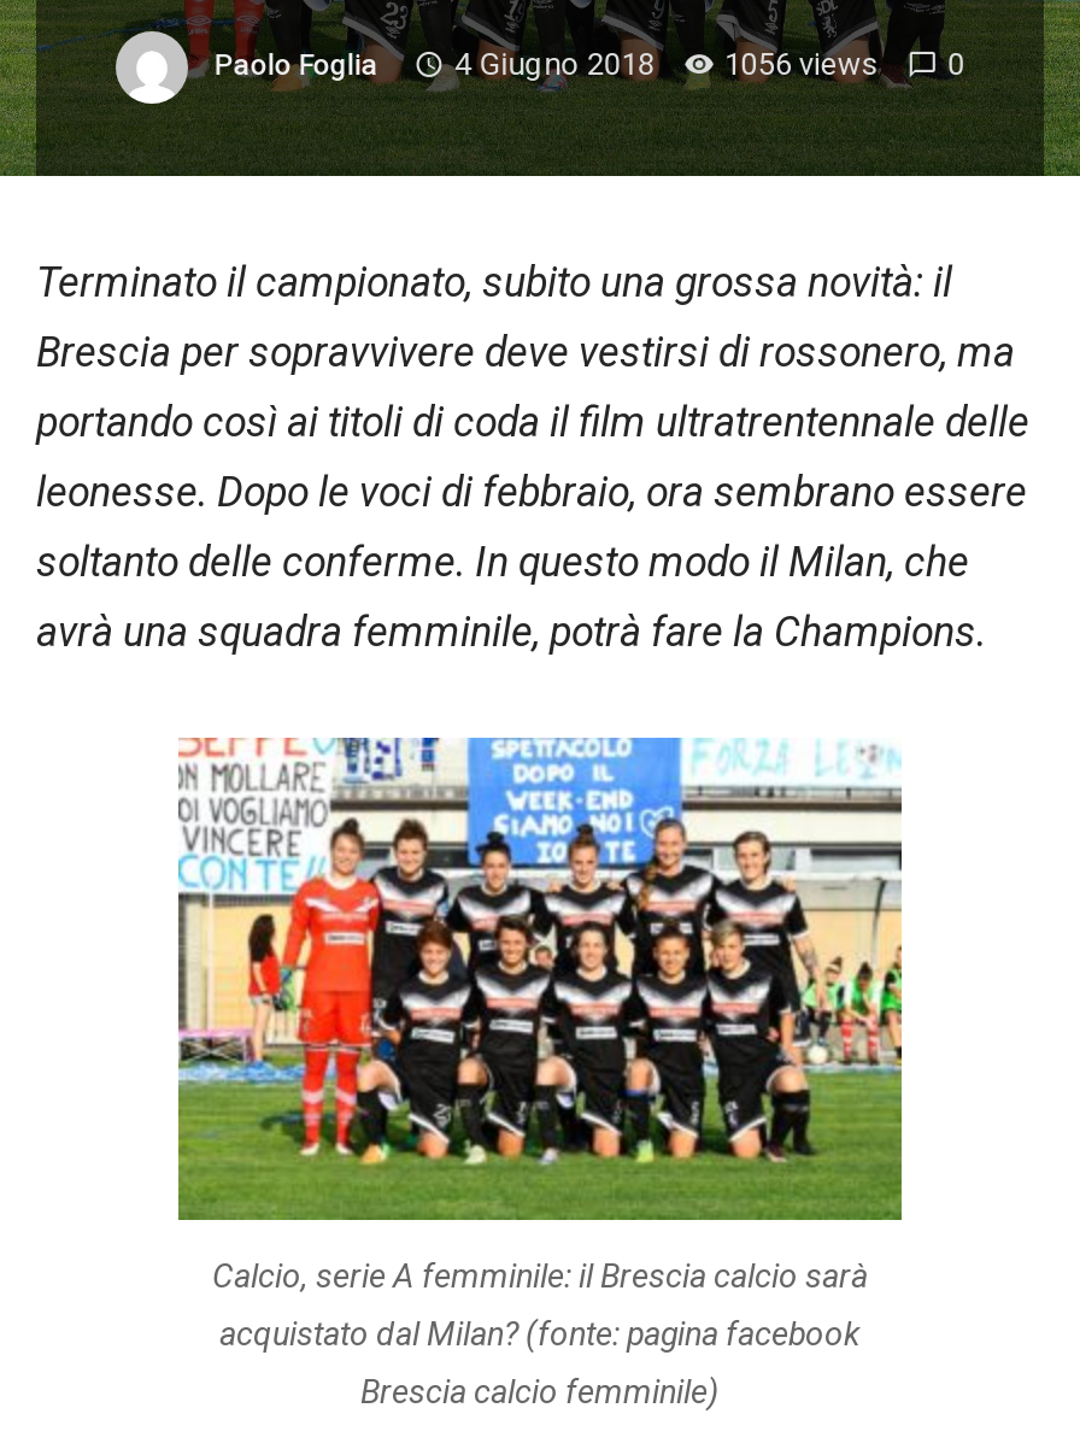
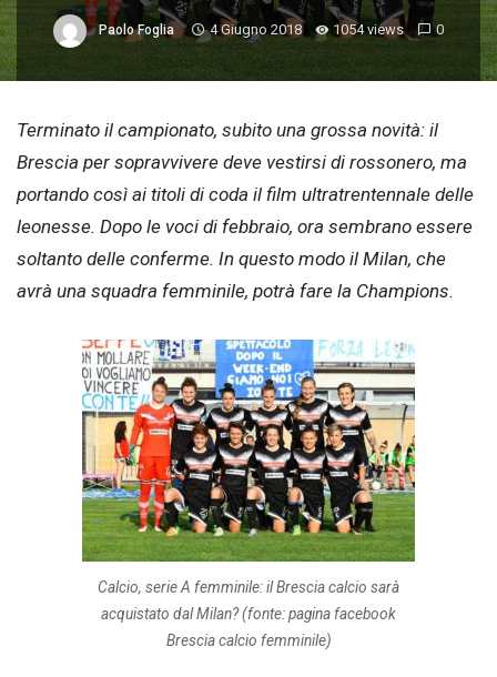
- 4 Giugno 2018 1056 views 0
+ 4 Giugno 2018 1054 views 0
